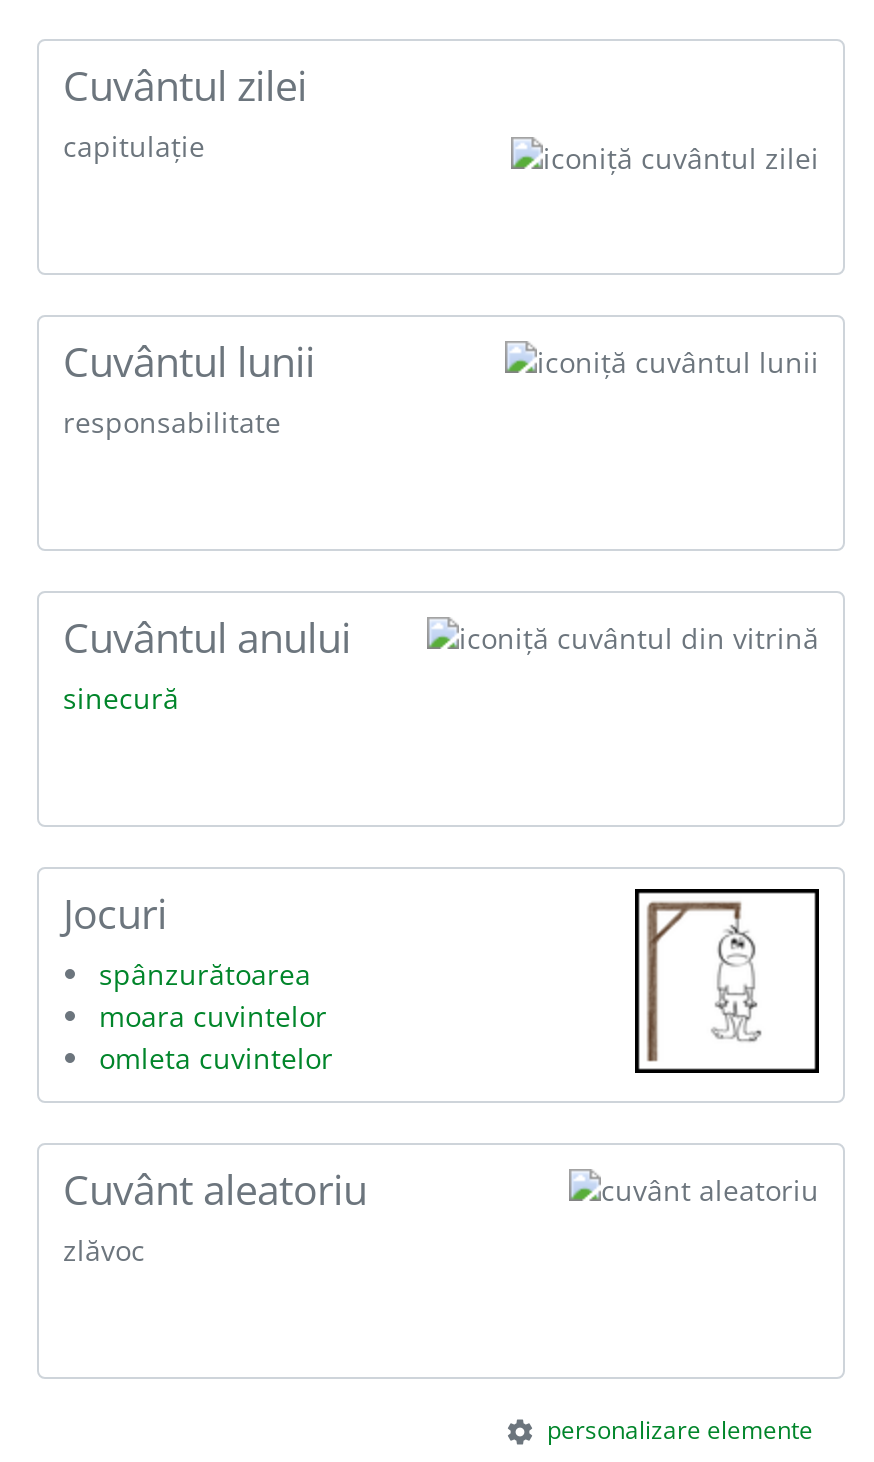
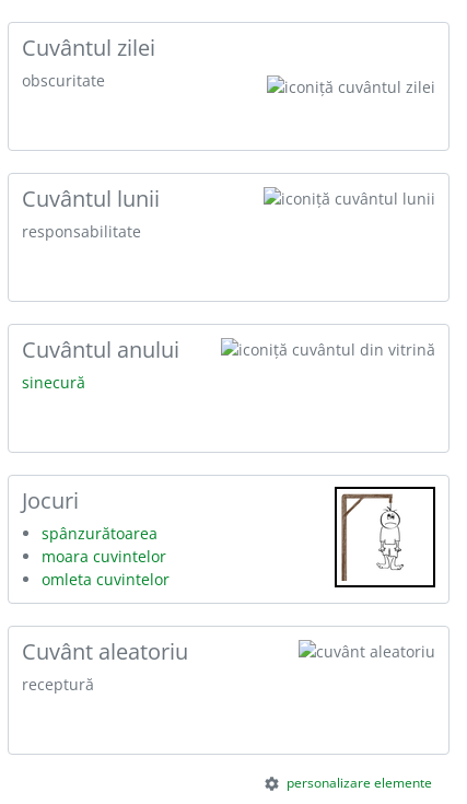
- capitulație
+ obscuritate

- zlăvoc
+ receptură
